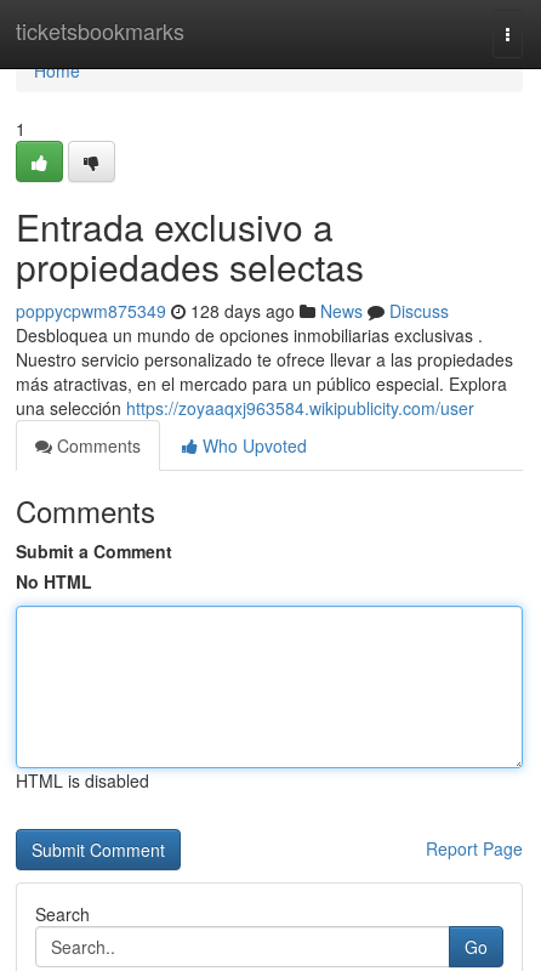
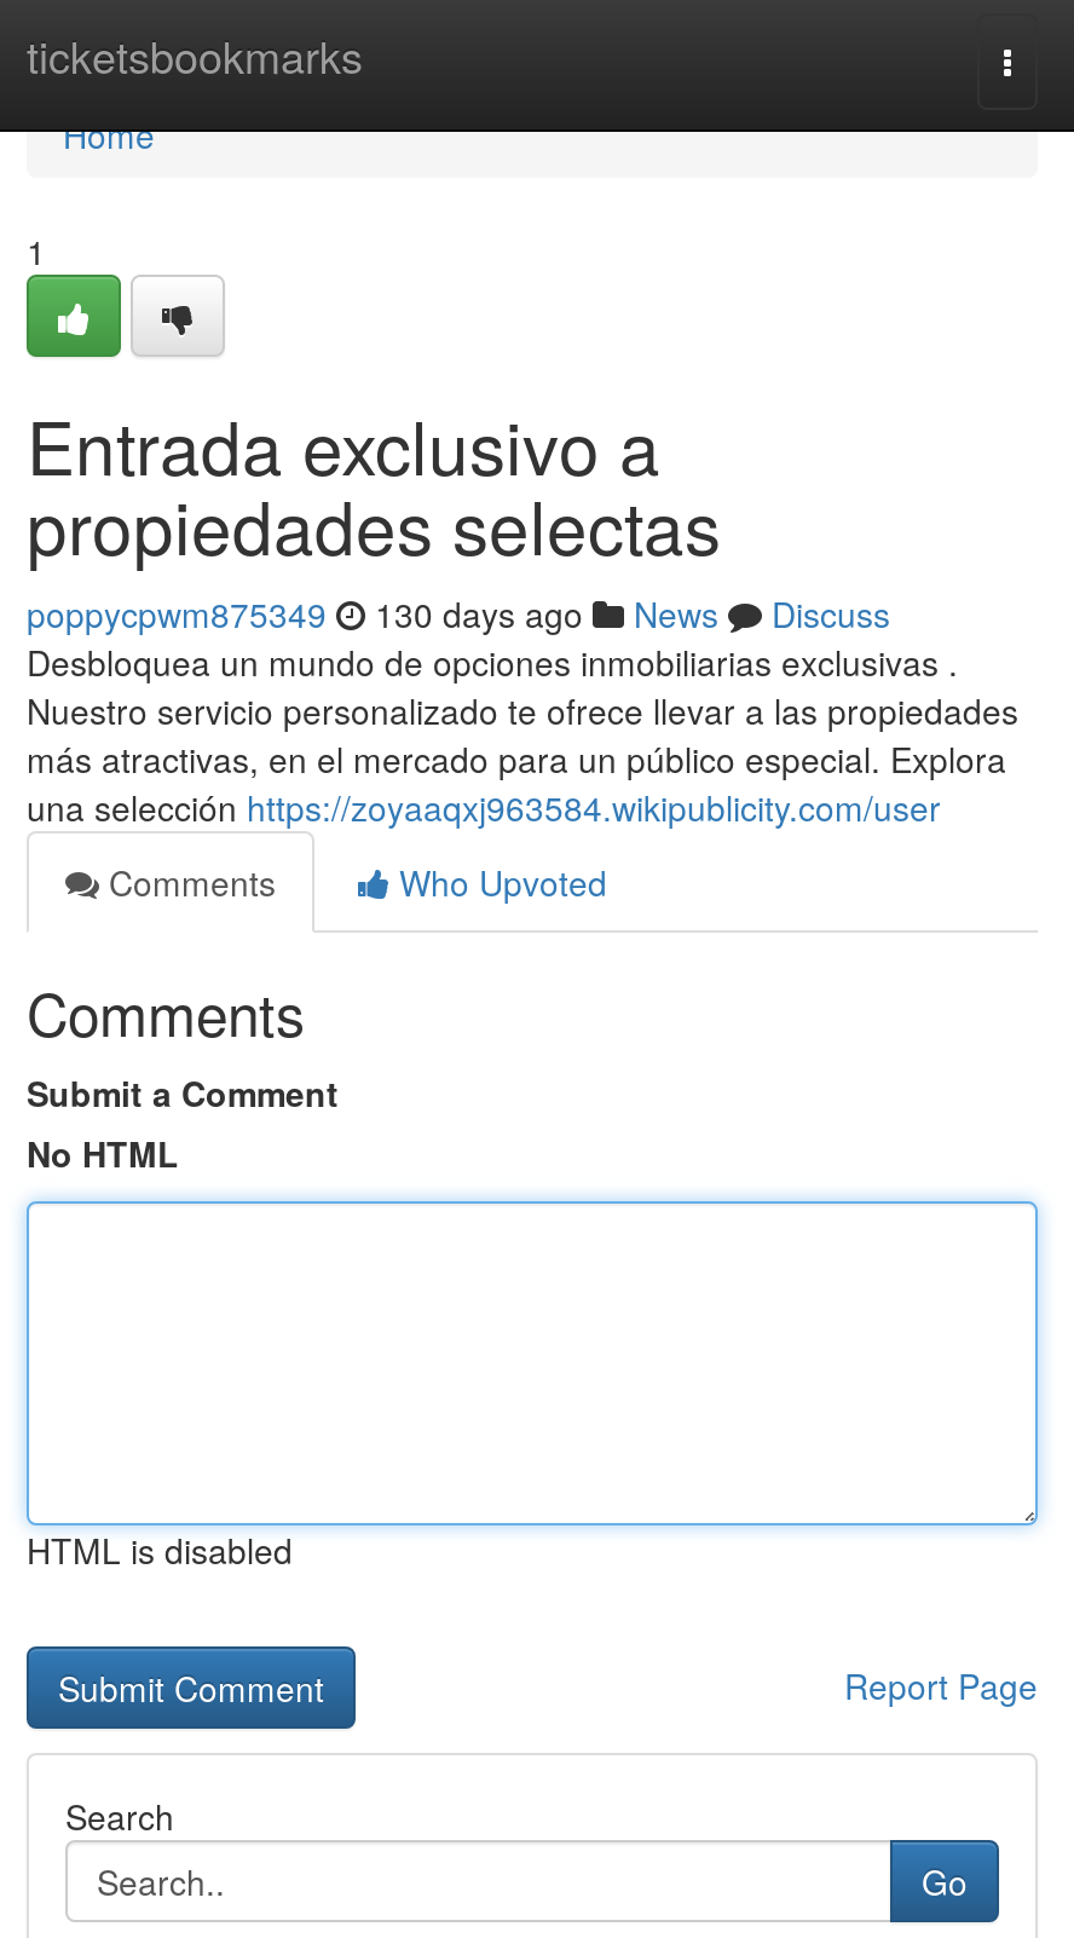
- poppycpwm875349 128 days ago News Discuss
+ poppycpwm875349 130 days ago News Discuss
